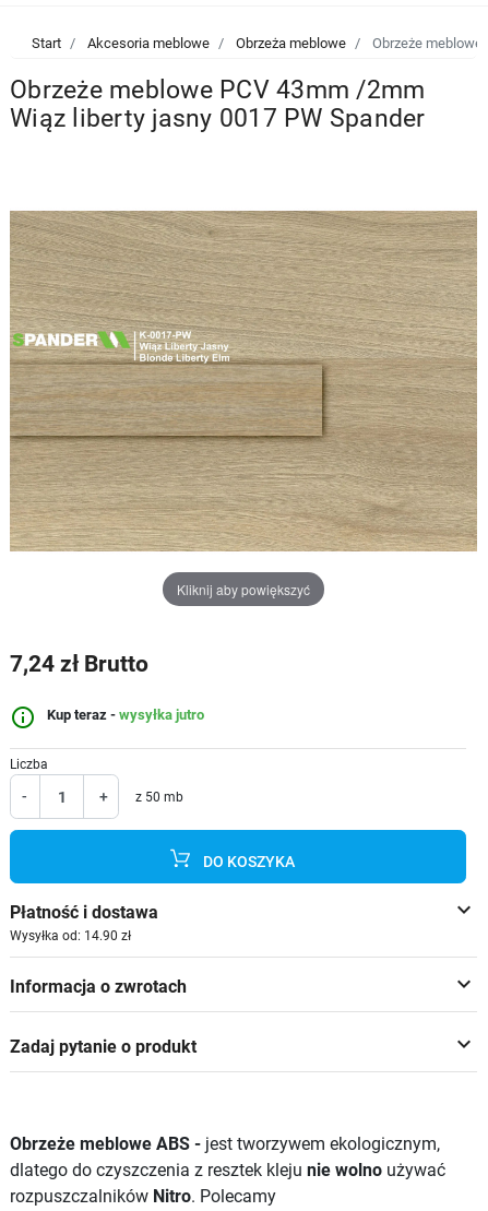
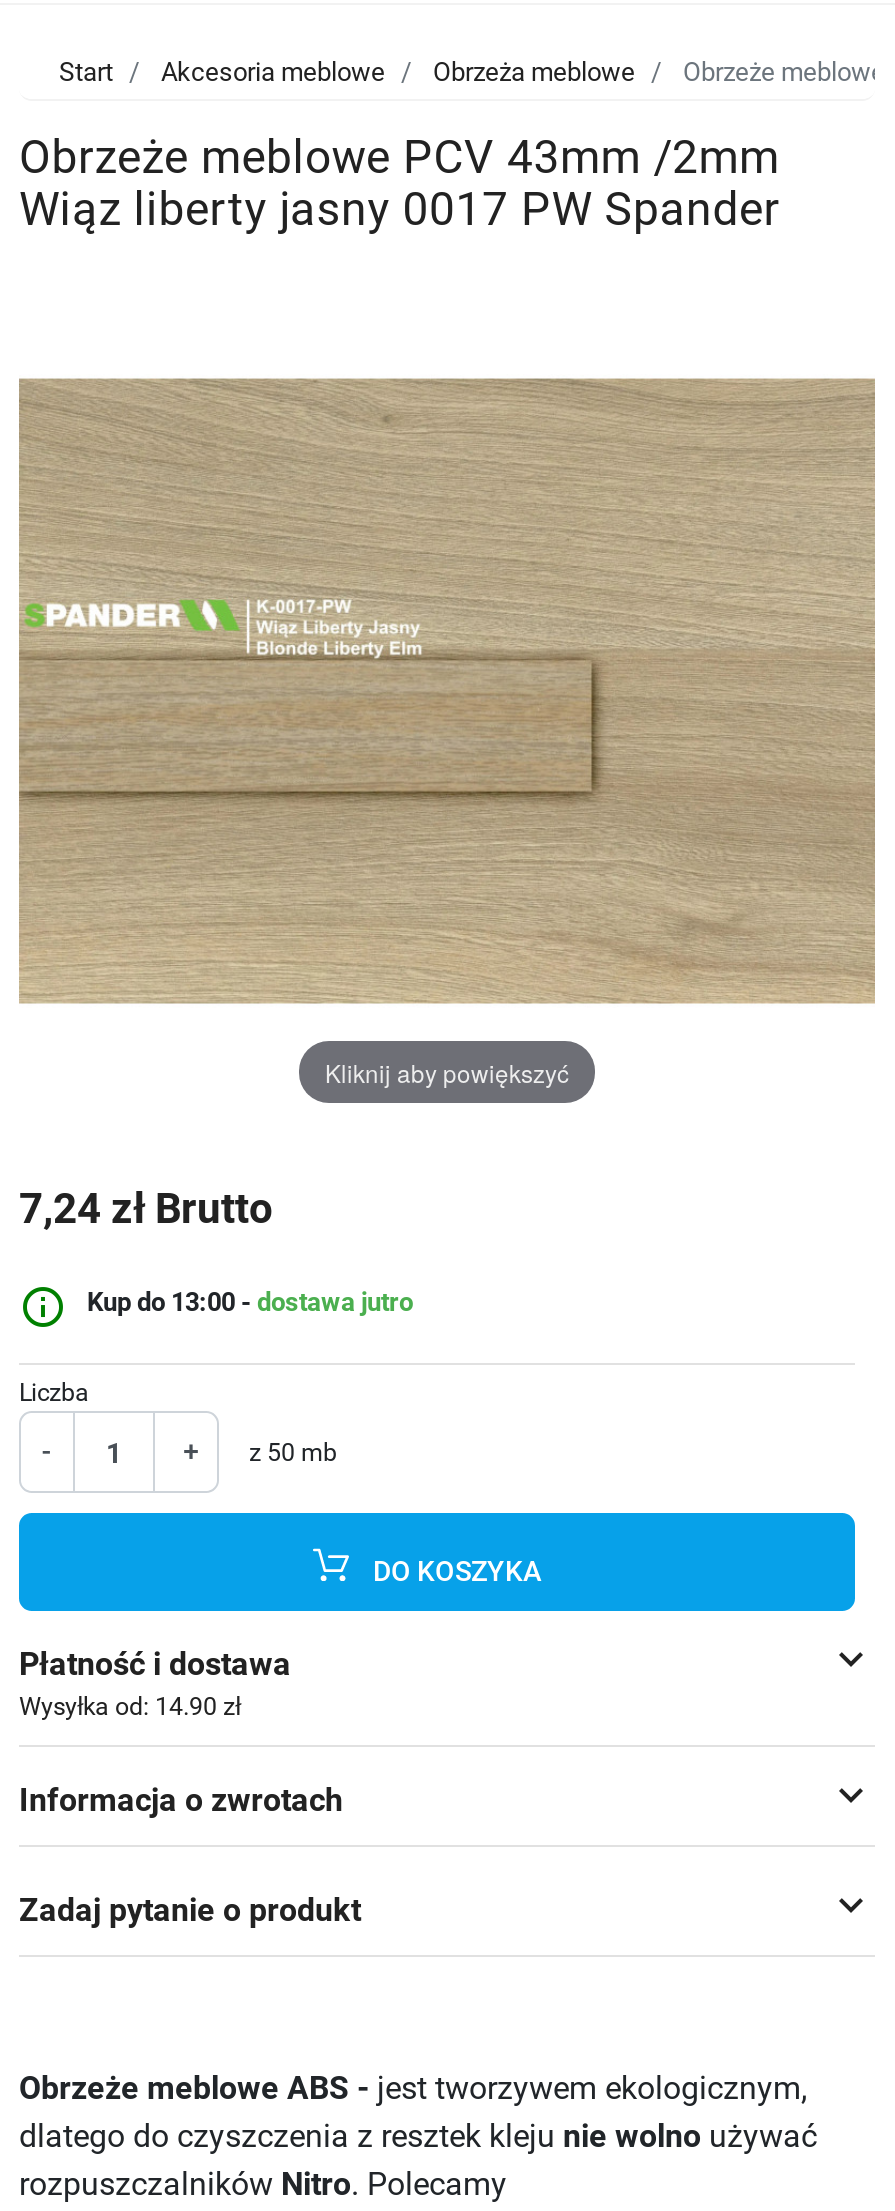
- Kup teraz - wysyłka jutro
+ Kup do 13:00 - dostawa jutro
